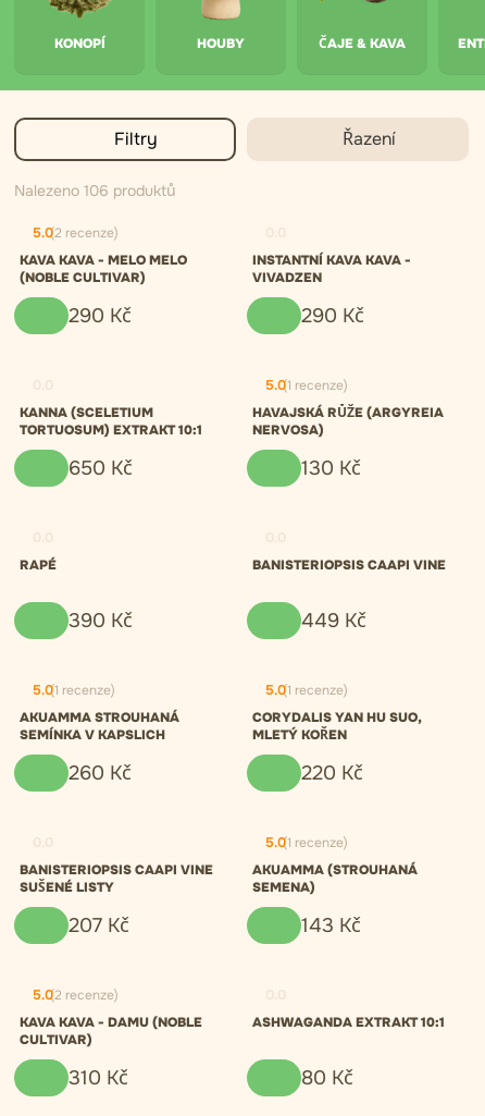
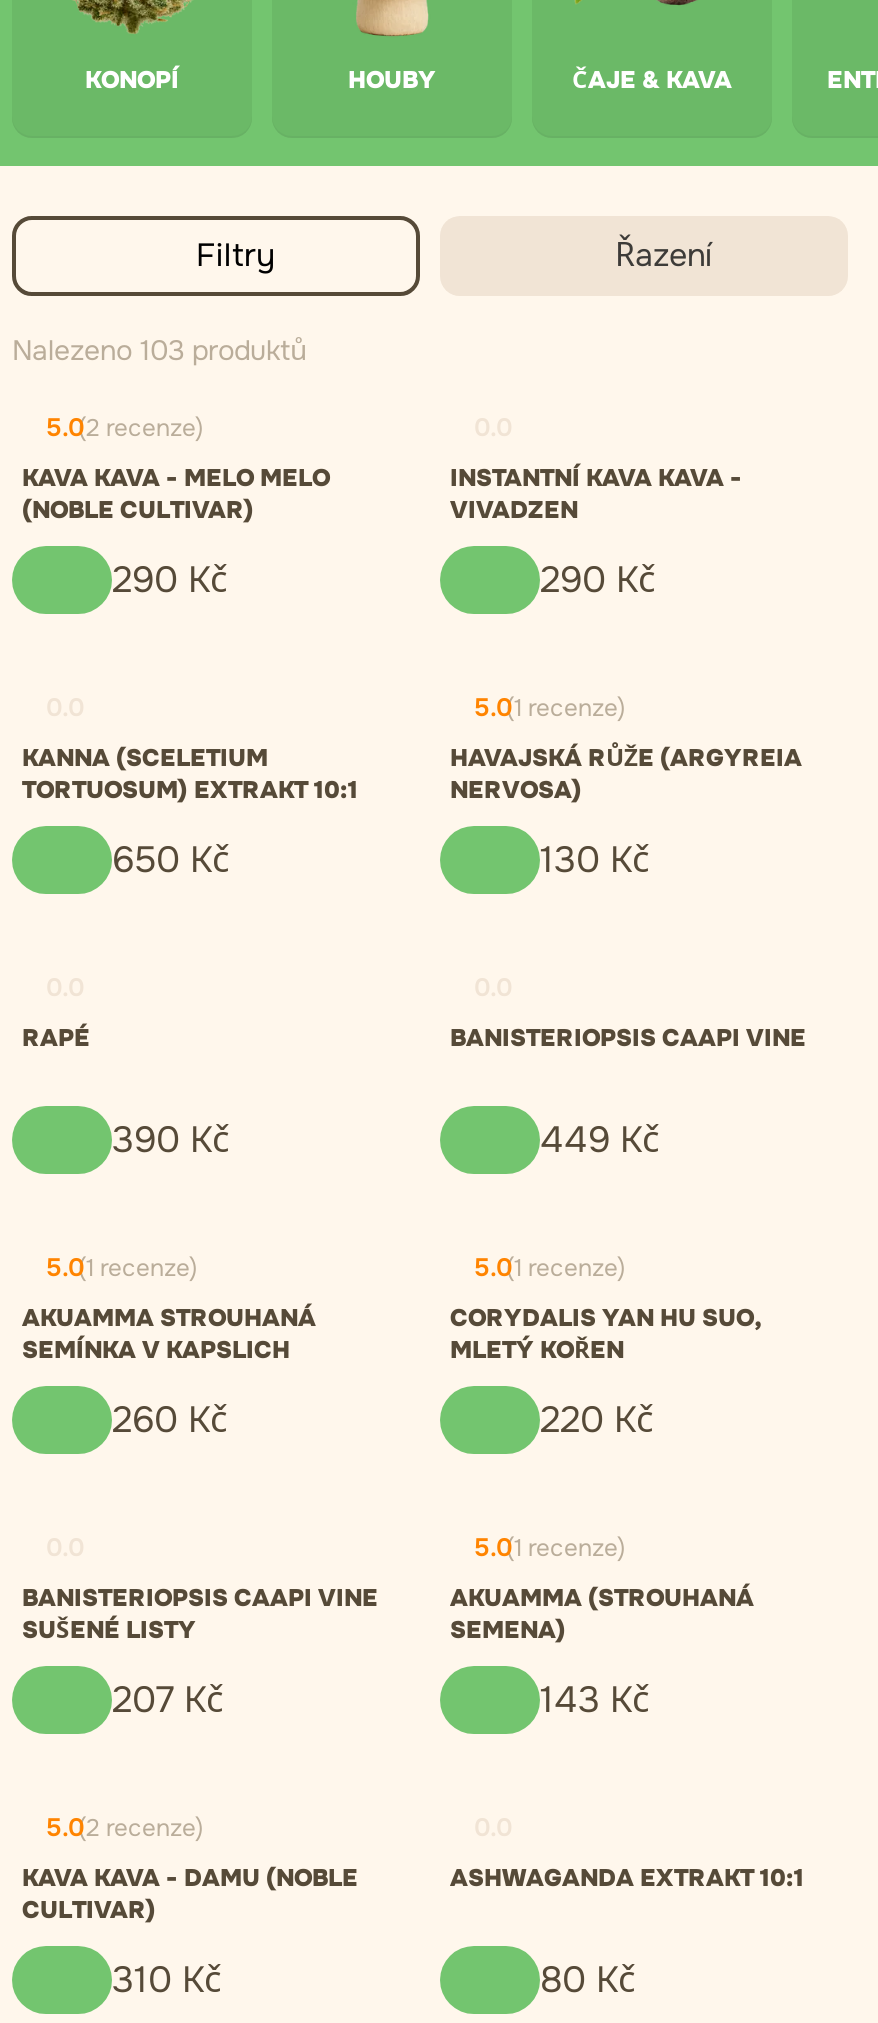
- Nalezeno 106 produktů
+ Nalezeno 103 produktů
